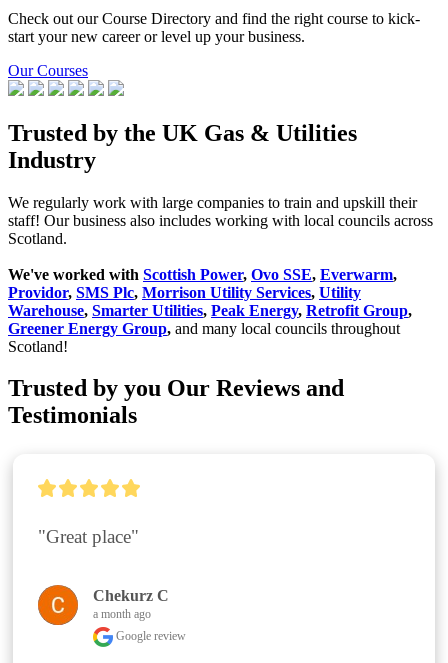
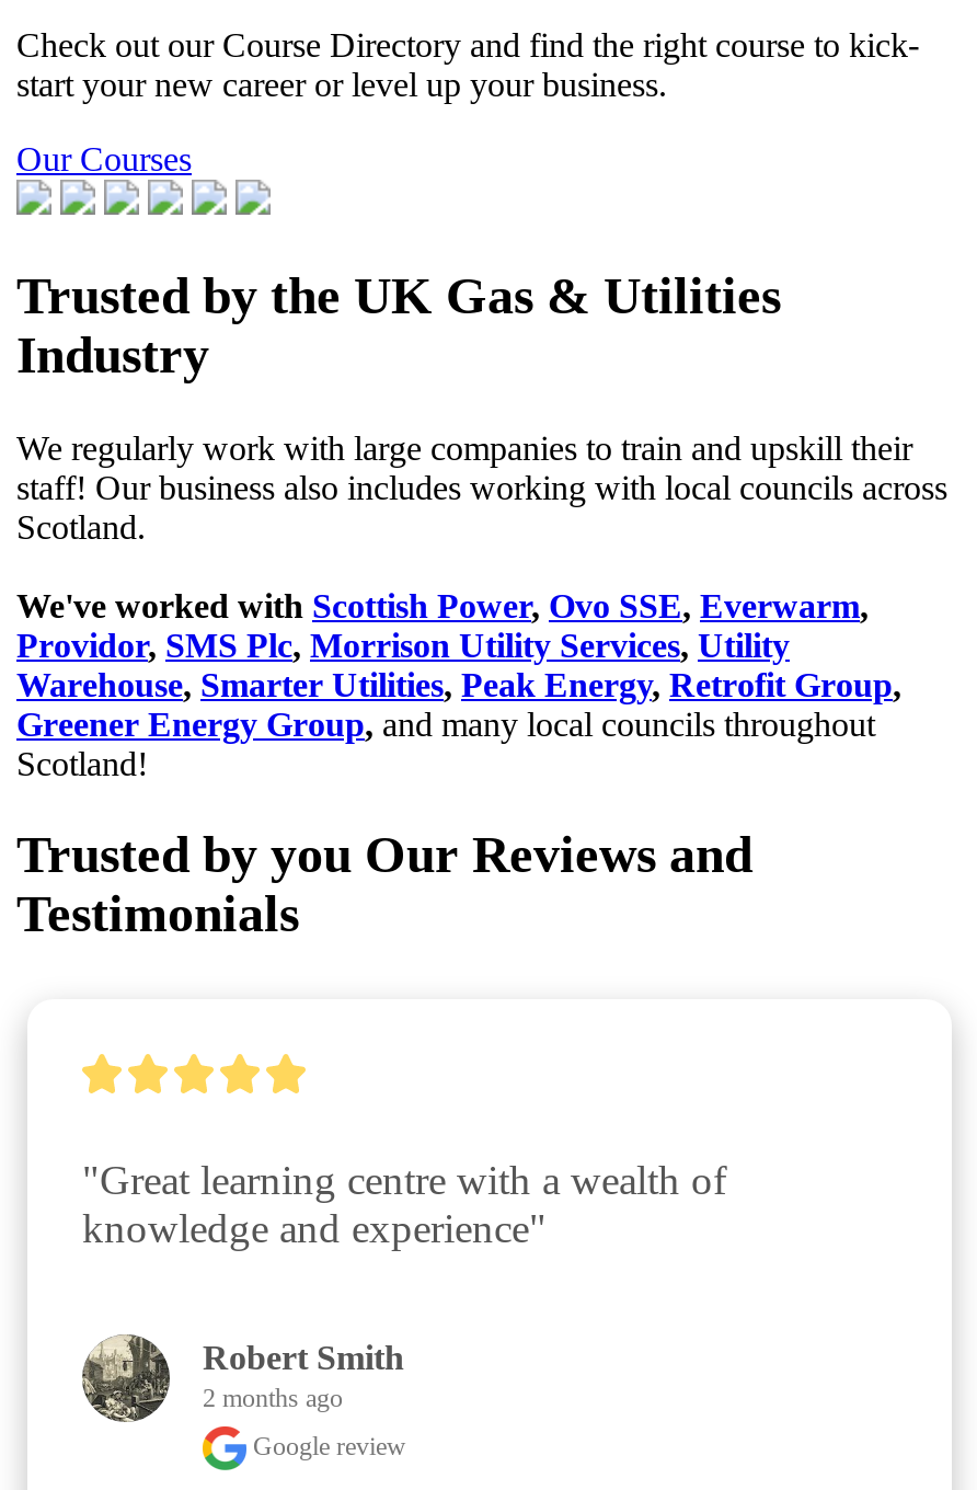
- "Great place"
+ "Great learning centre with a wealth of
+ knowledge and experience"

- [image]
- Chekurz C
- a month ago
+ [image]
+ Robert Smith
+ 2 months ago
